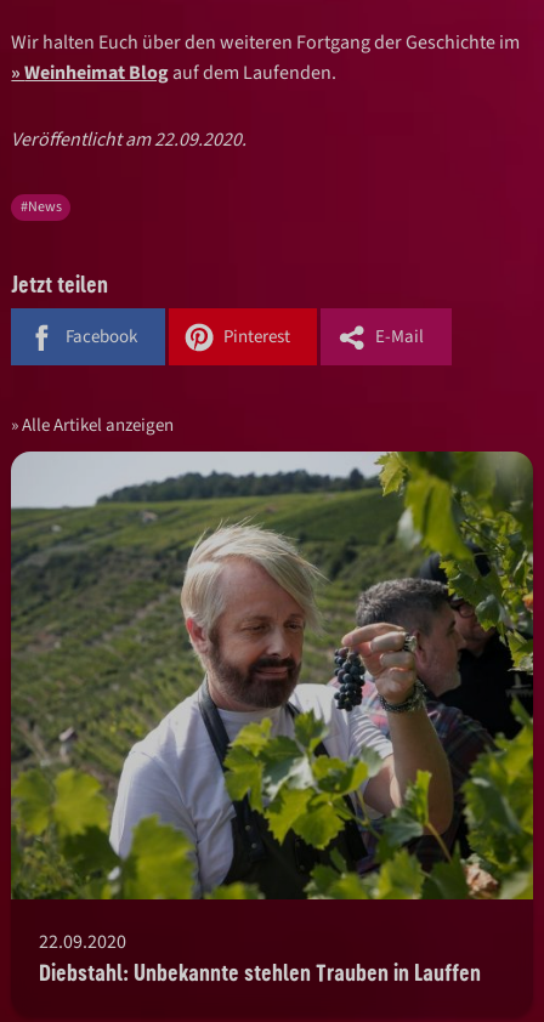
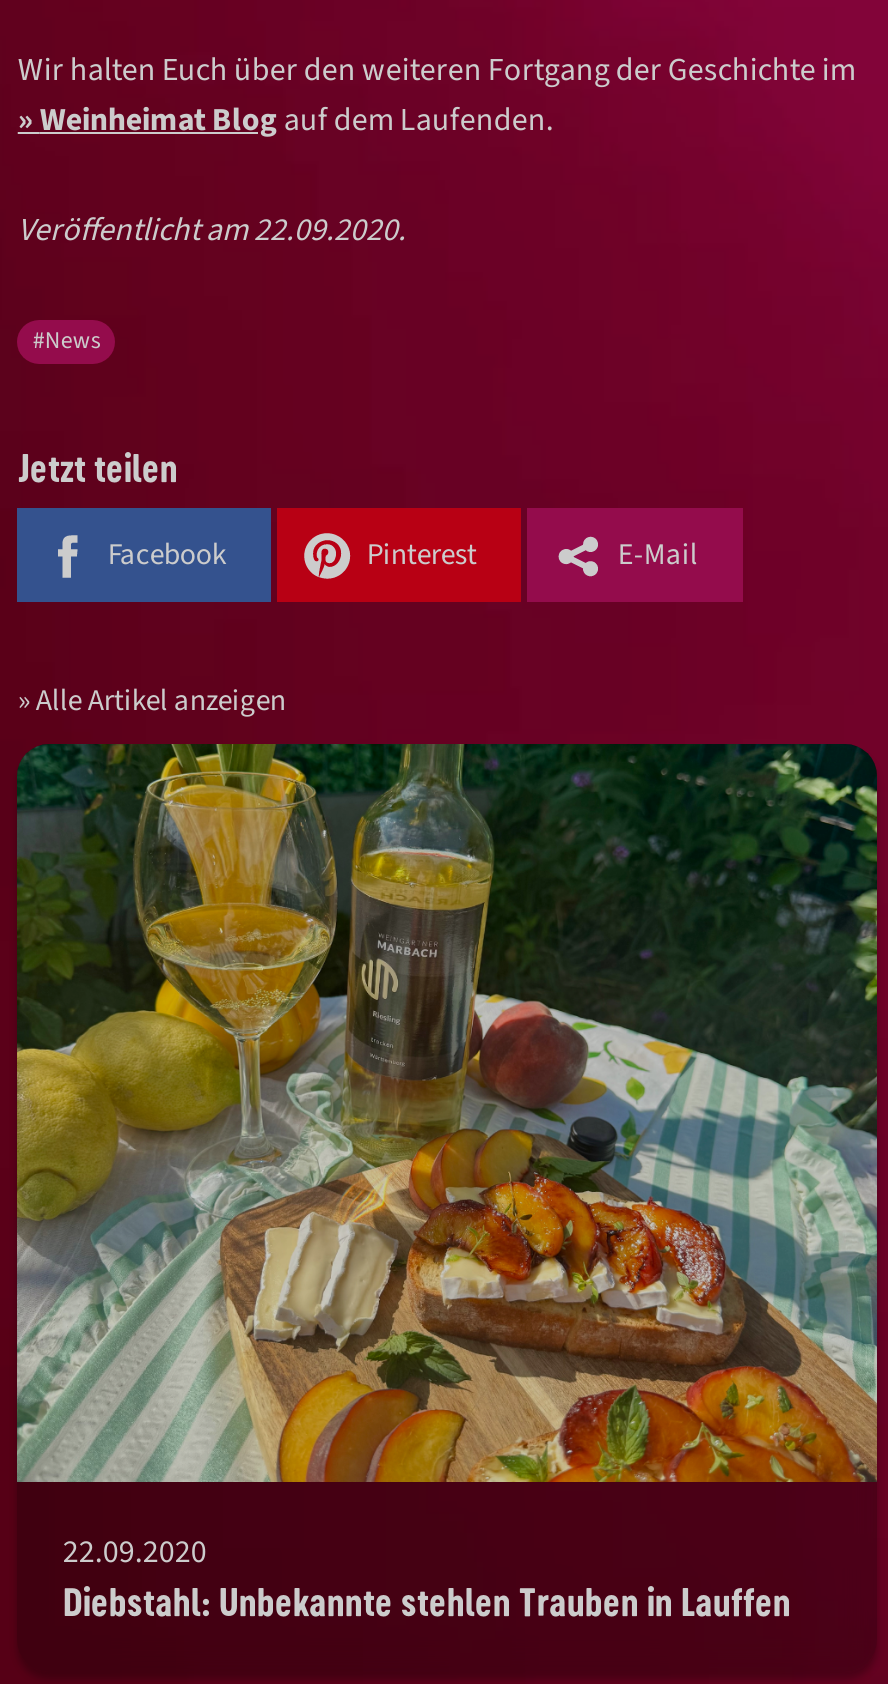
- [image]
+ [image]
